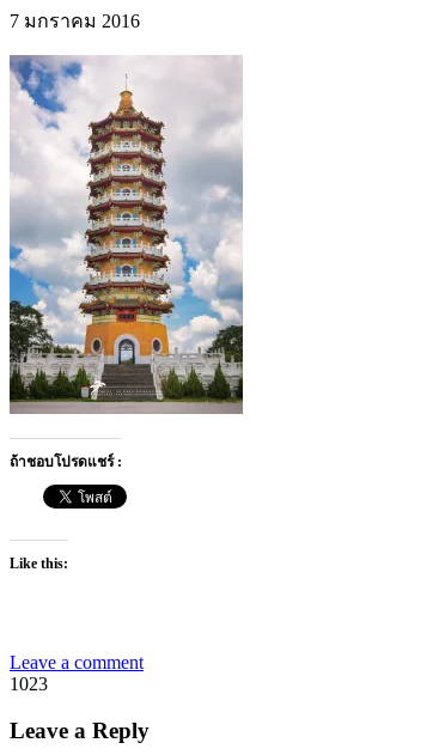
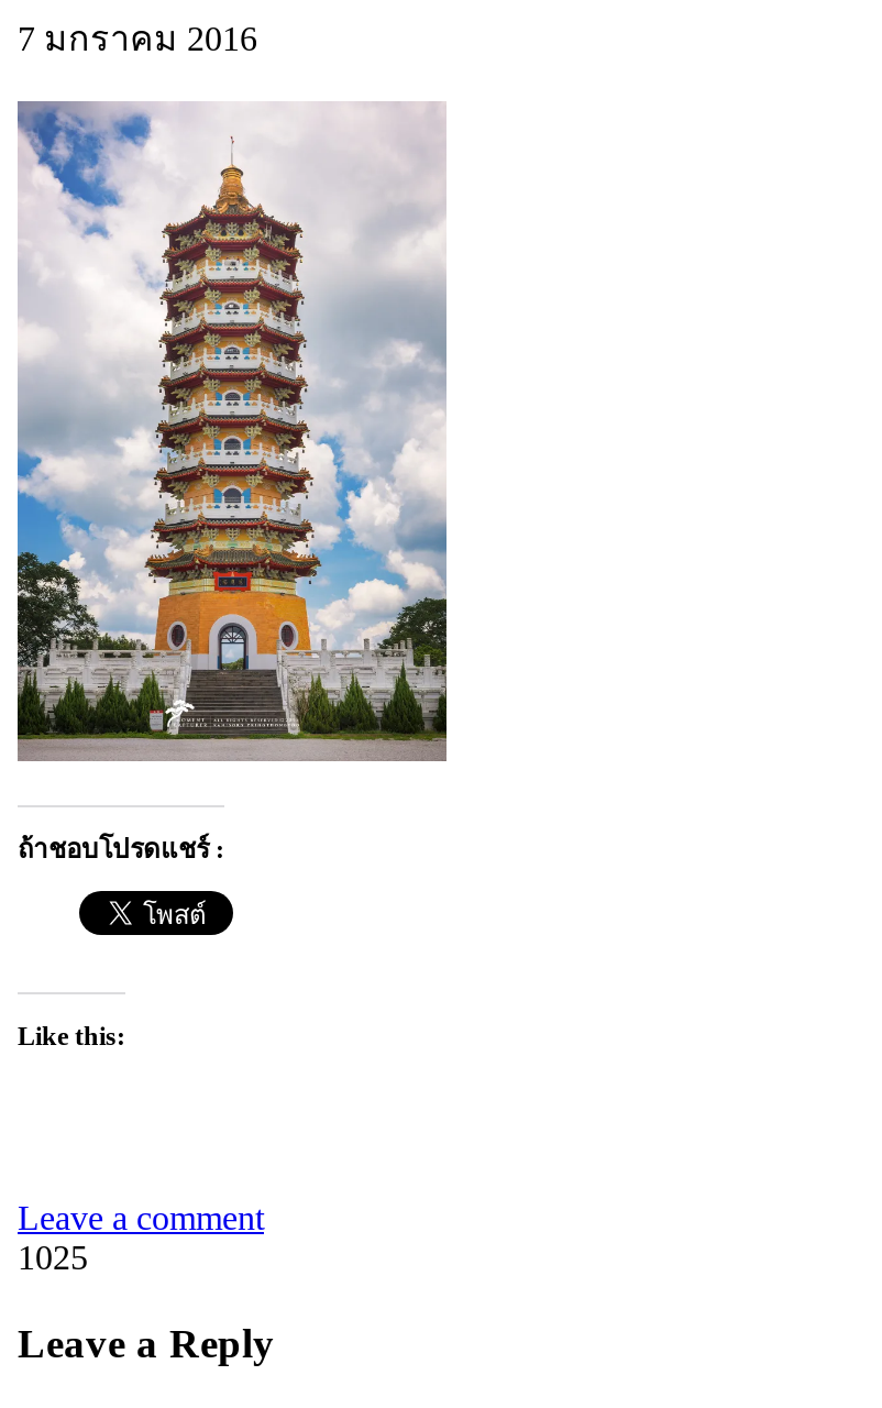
- 1023
+ 1025
